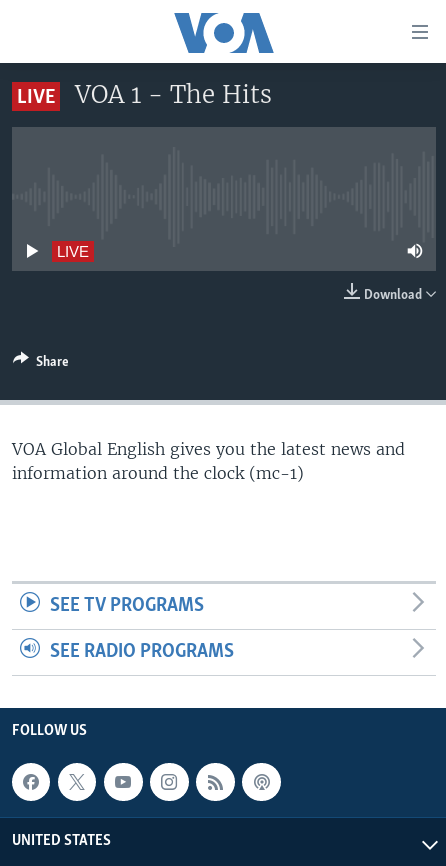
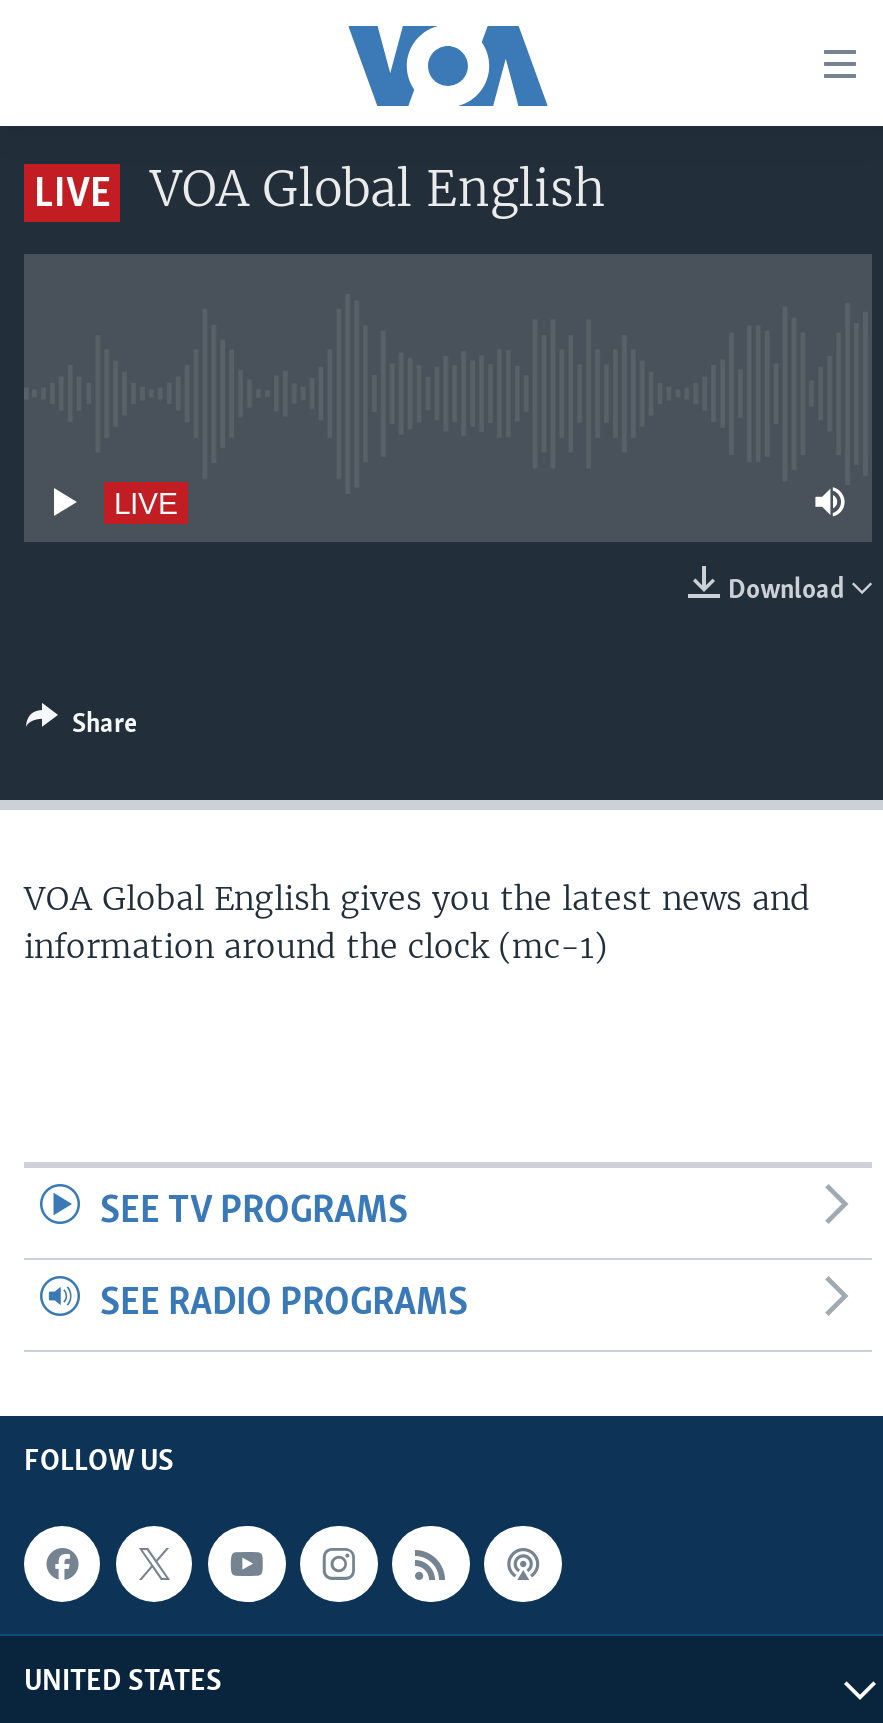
- VOA 1 - The Hits
+ VOA Global English
